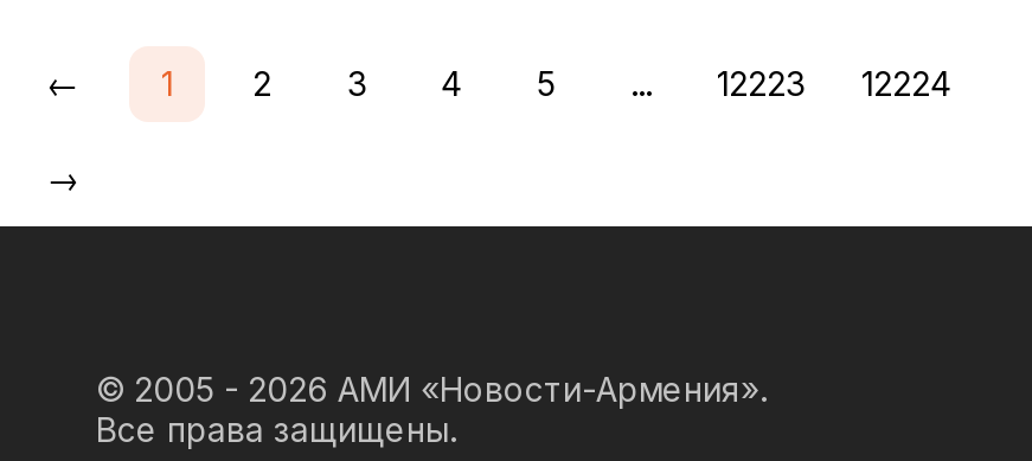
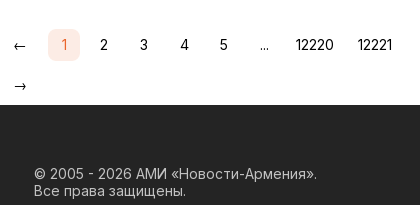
- 12223
+ 12220

- 12224
+ 12221
